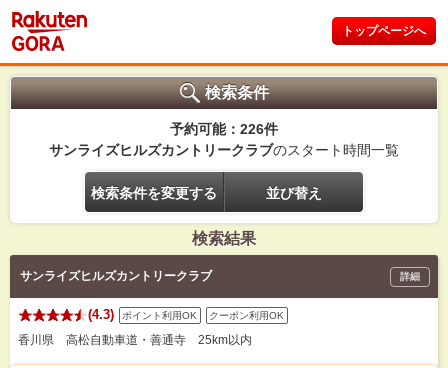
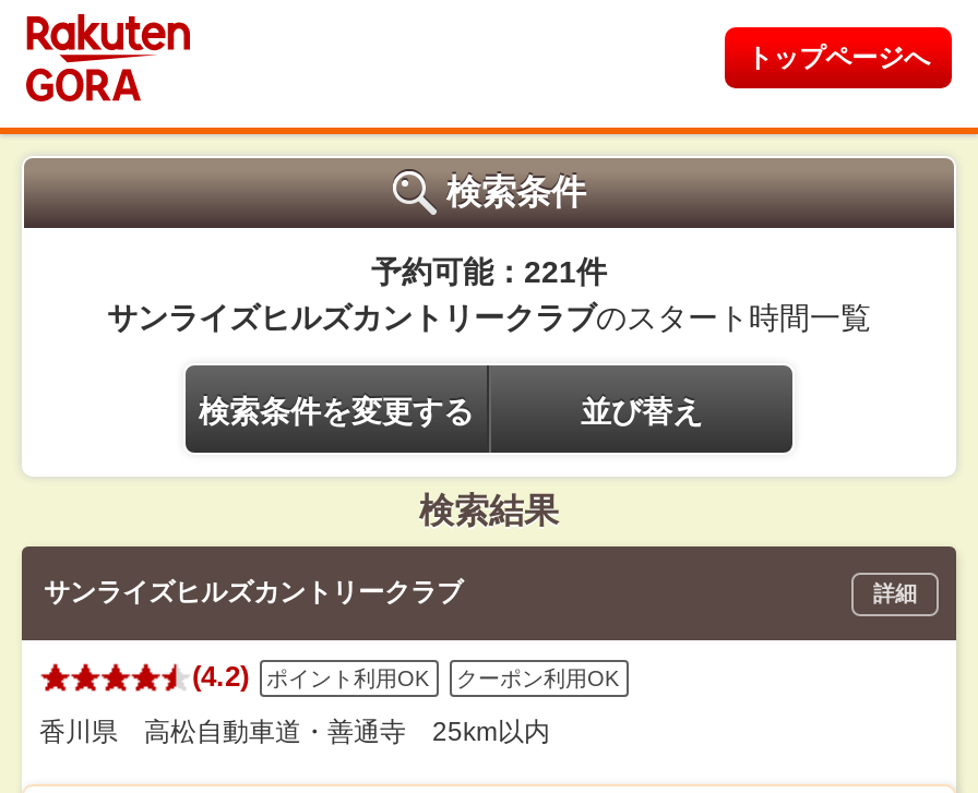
- 予約可能：226件
+ 予約可能：221件

- (4.3) ポイント利用OK クーポン利用OK
+ (4.2) ポイント利用OK クーポン利用OK
